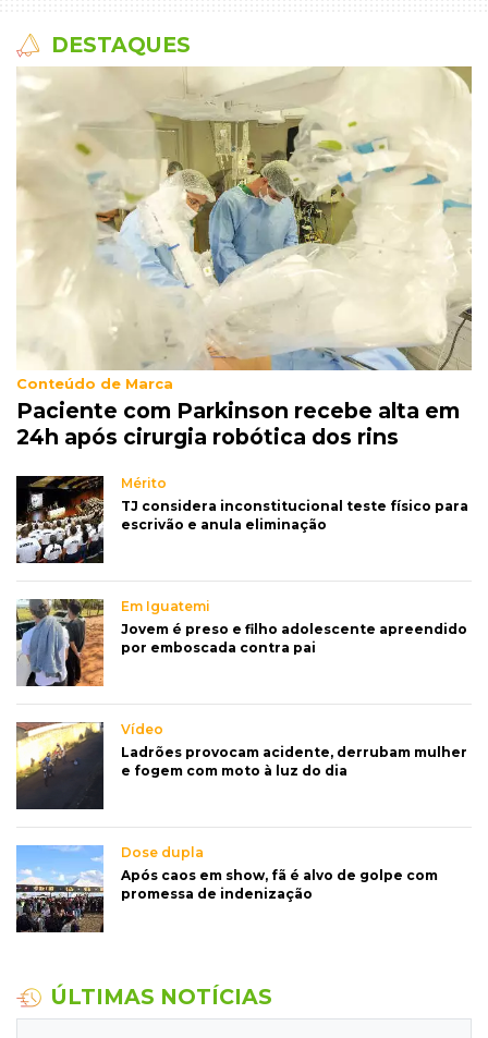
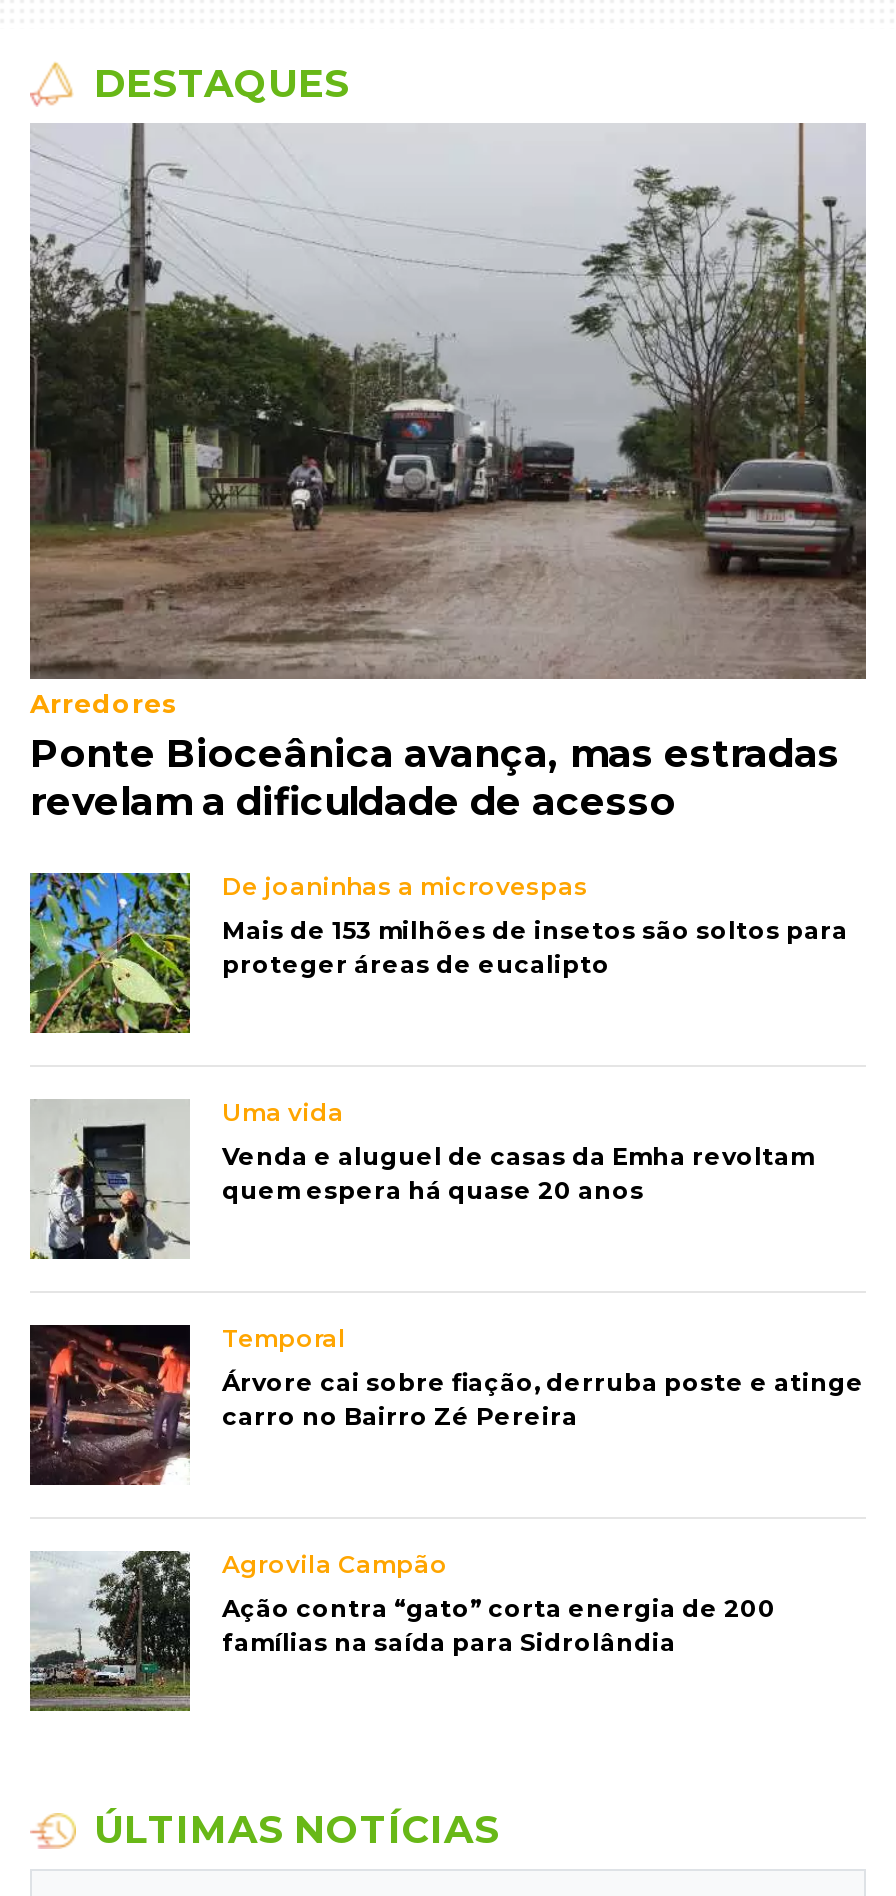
- [image]
- Conteúdo de Marca
- Paciente com Parkinson recebe alta em
- 24h após cirurgia robótica dos rins
+ [image]
+ Arredores
+ Ponte Bioceânica avança, mas estradas
+ revelam a dificuldade de acesso

- [image]
- Mérito
- TJ considera inconstitucional teste físico para
- escrivão e anula eliminação
+ [image]
+ De joaninhas a microvespas
+ Mais de 153 milhões de insetos são soltos para
+ proteger áreas de eucalipto

- [image]
- Em Iguatemi
- Jovem é preso e filho adolescente apreendido
- por emboscada contra pai
+ [image]
+ Uma vida
+ Venda e aluguel de casas da Emha revoltam
+ quem espera há quase 20 anos

- [image]
- Vídeo
- Ladrões provocam acidente, derrubam mulher
- e fogem com moto à luz do dia
+ [image]
+ Temporal
+ Árvore cai sobre fiação, derruba poste e atinge
+ carro no Bairro Zé Pereira

- [image]
- Dose dupla
- Após caos em show, fã é alvo de golpe com
- promessa de indenização
+ [image]
+ Agrovila Campão
+ Ação contra “gato” corta energia de 200
+ famílias na saída para Sidrolândia
